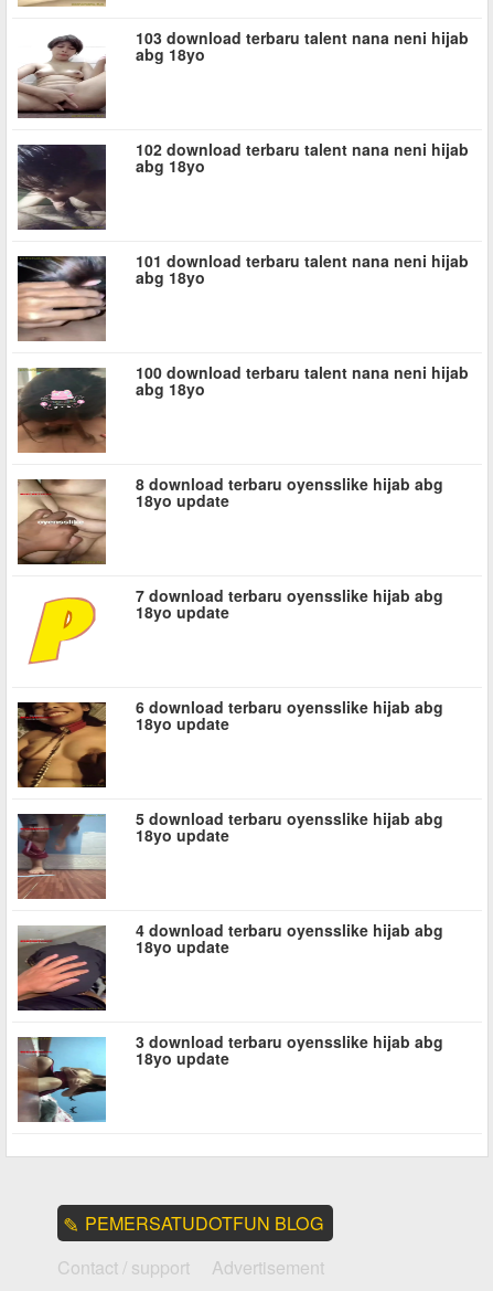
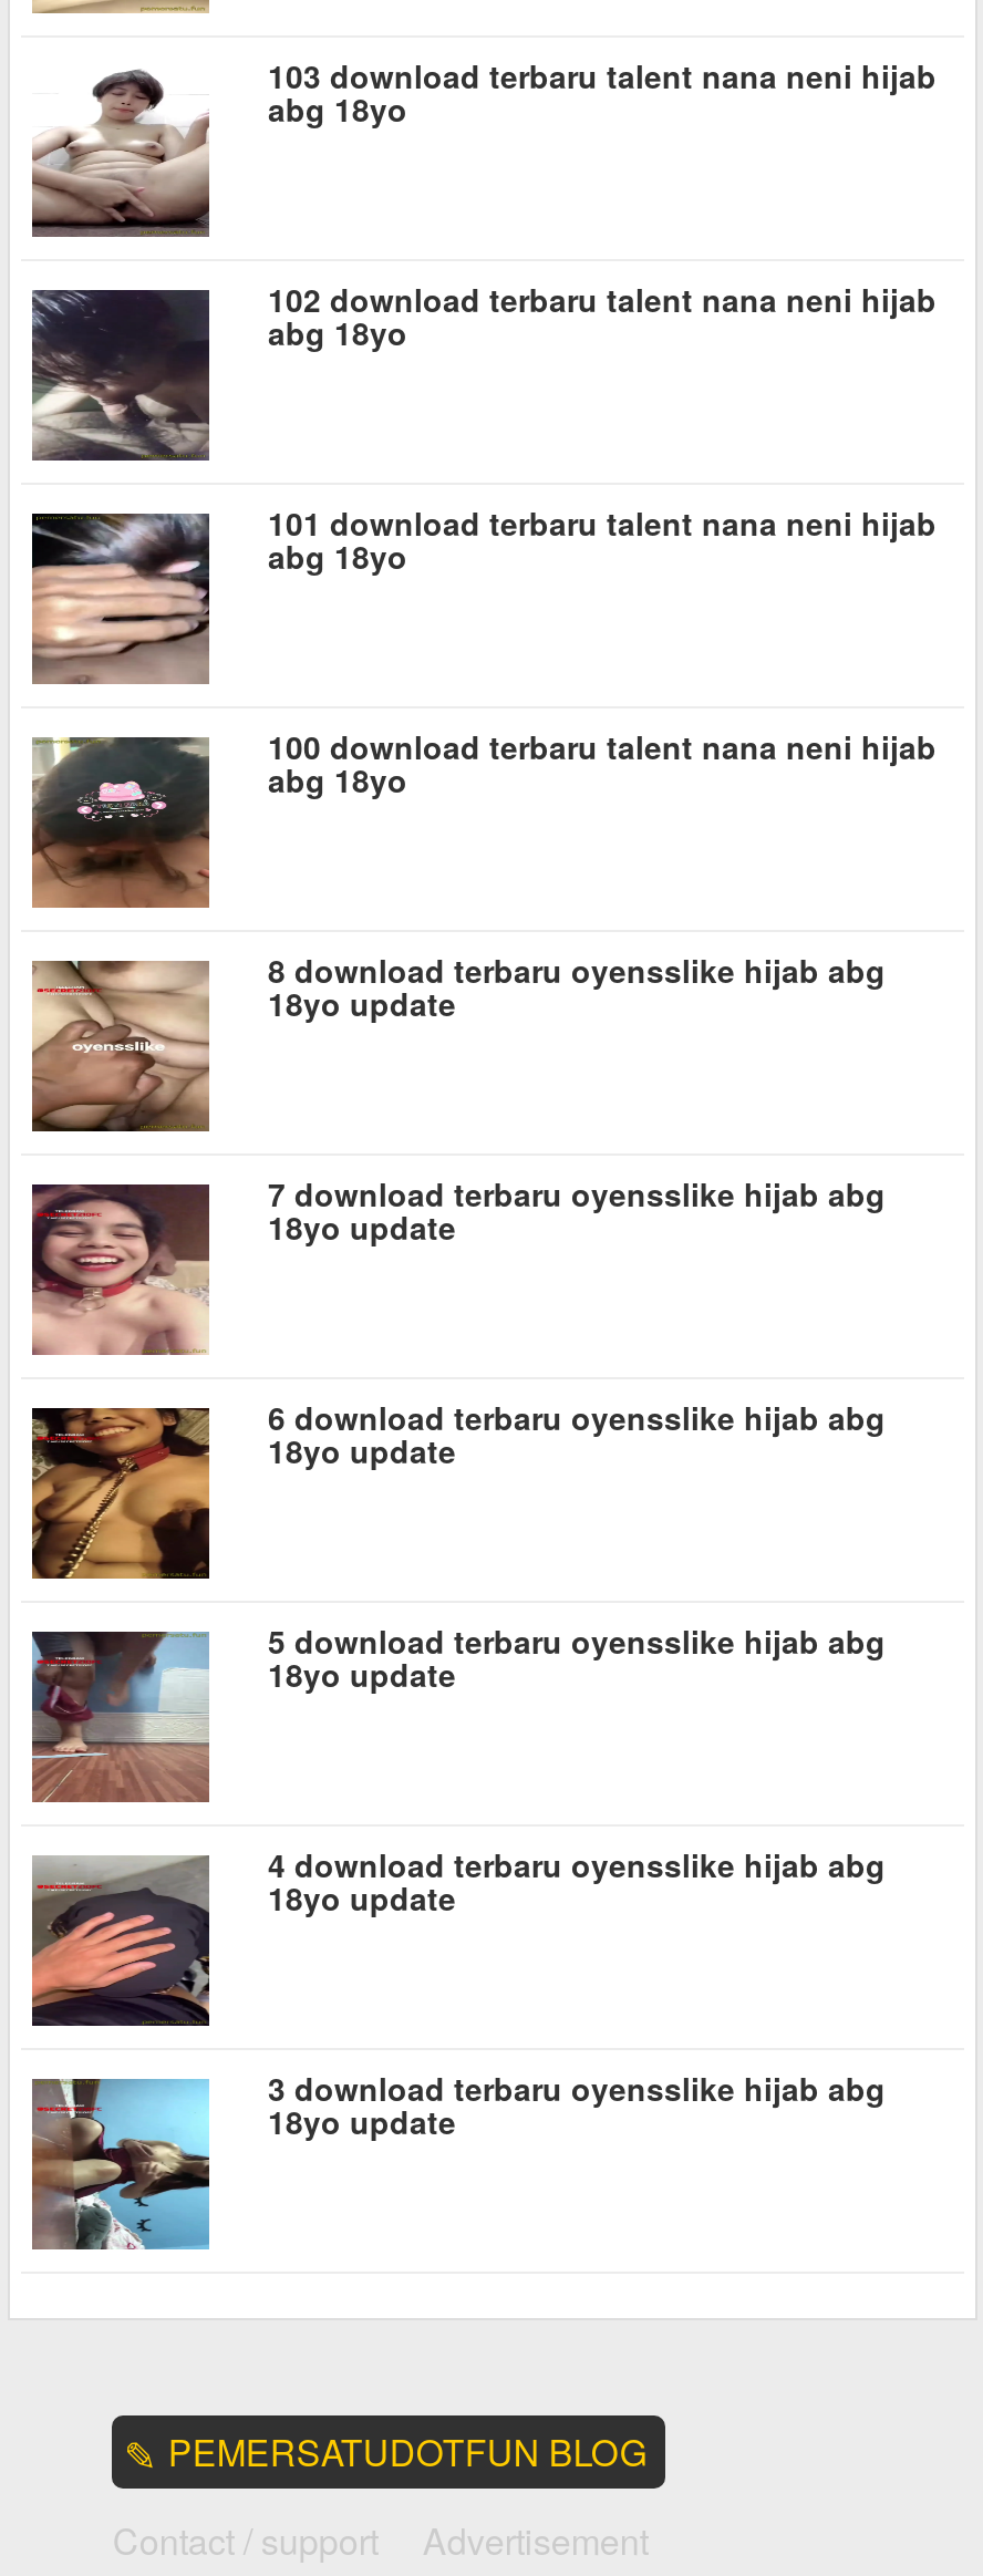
- [image]
+ [image]
